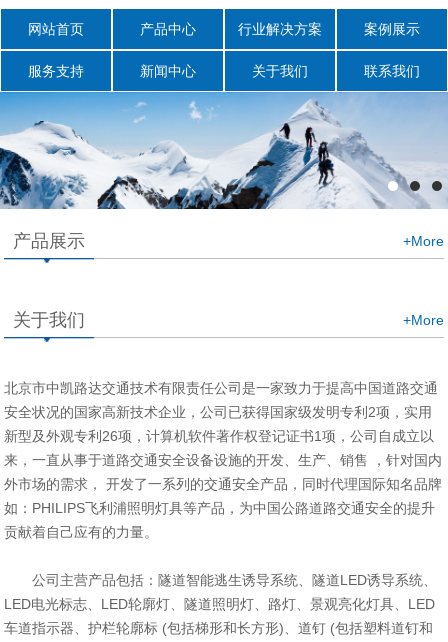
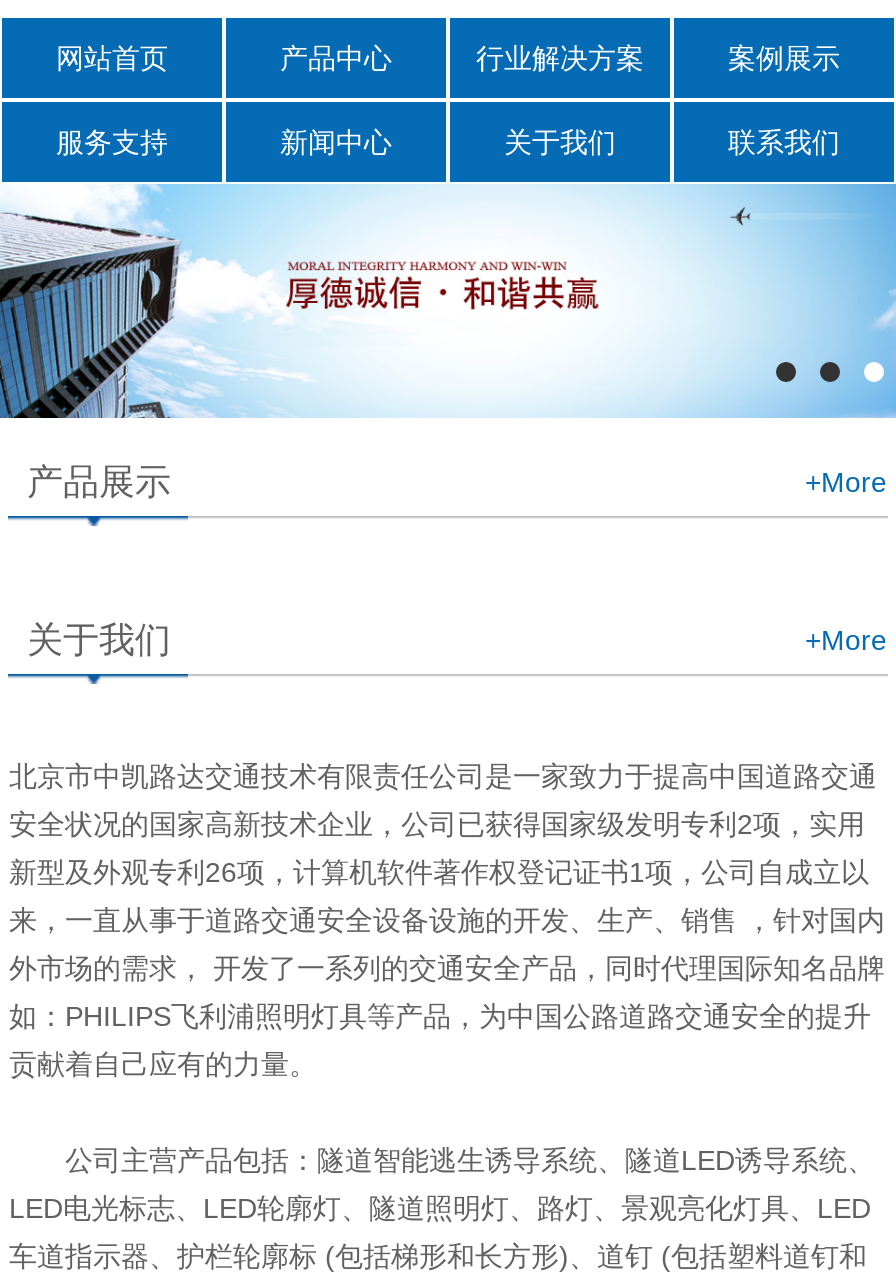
- [image]
+ [image]
